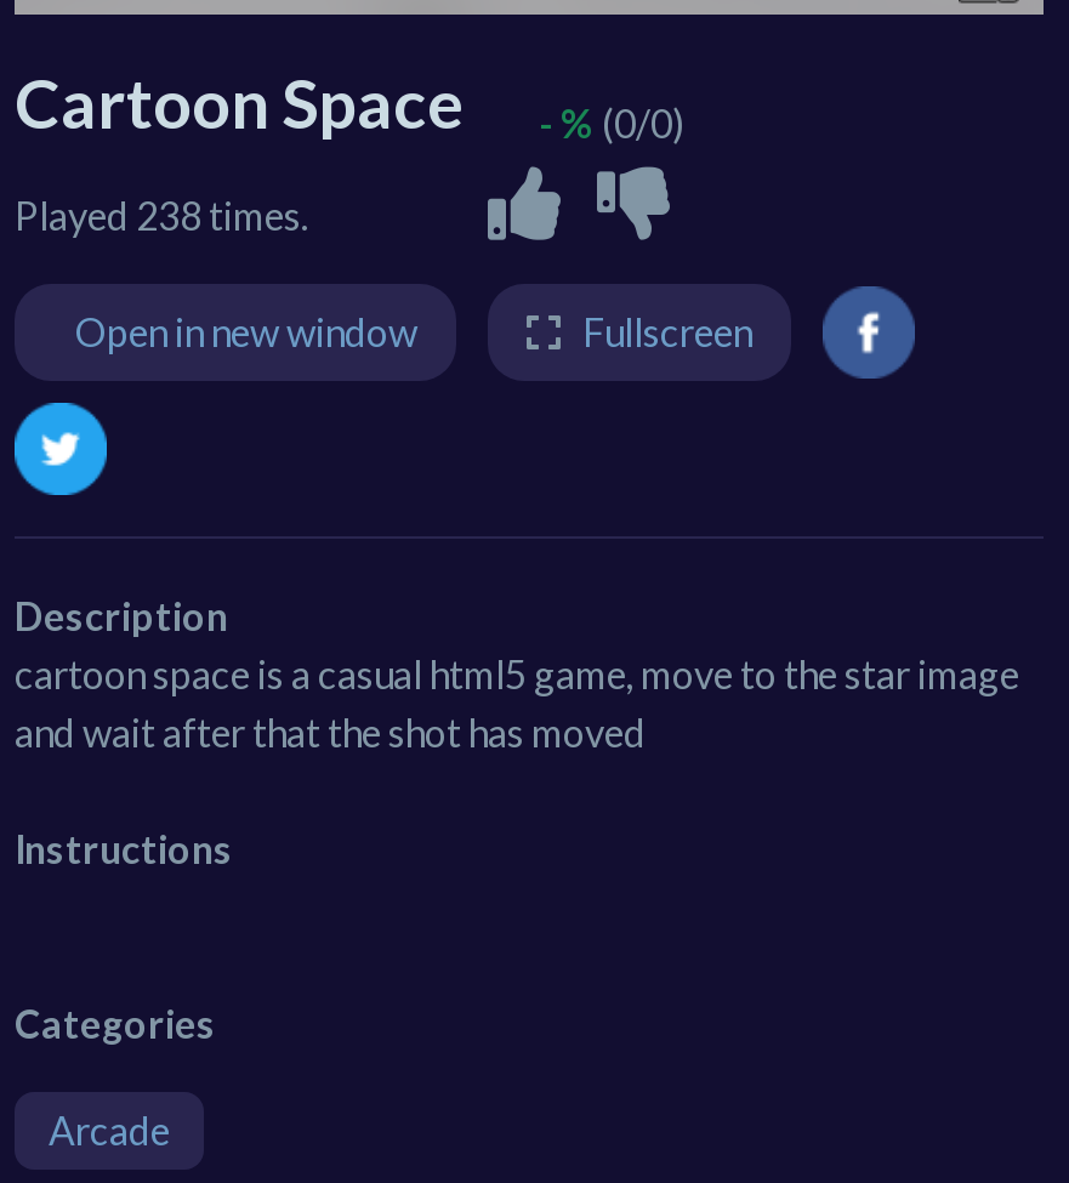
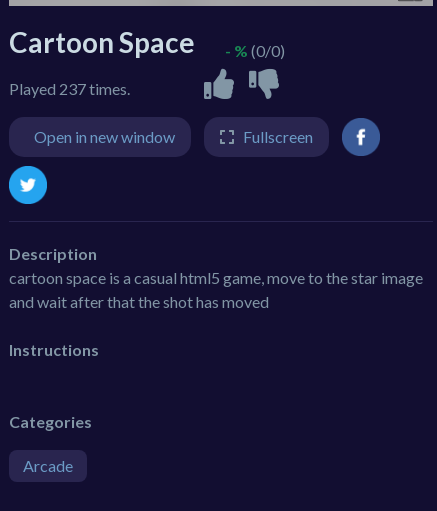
- Played 238 times.
+ Played 237 times.
